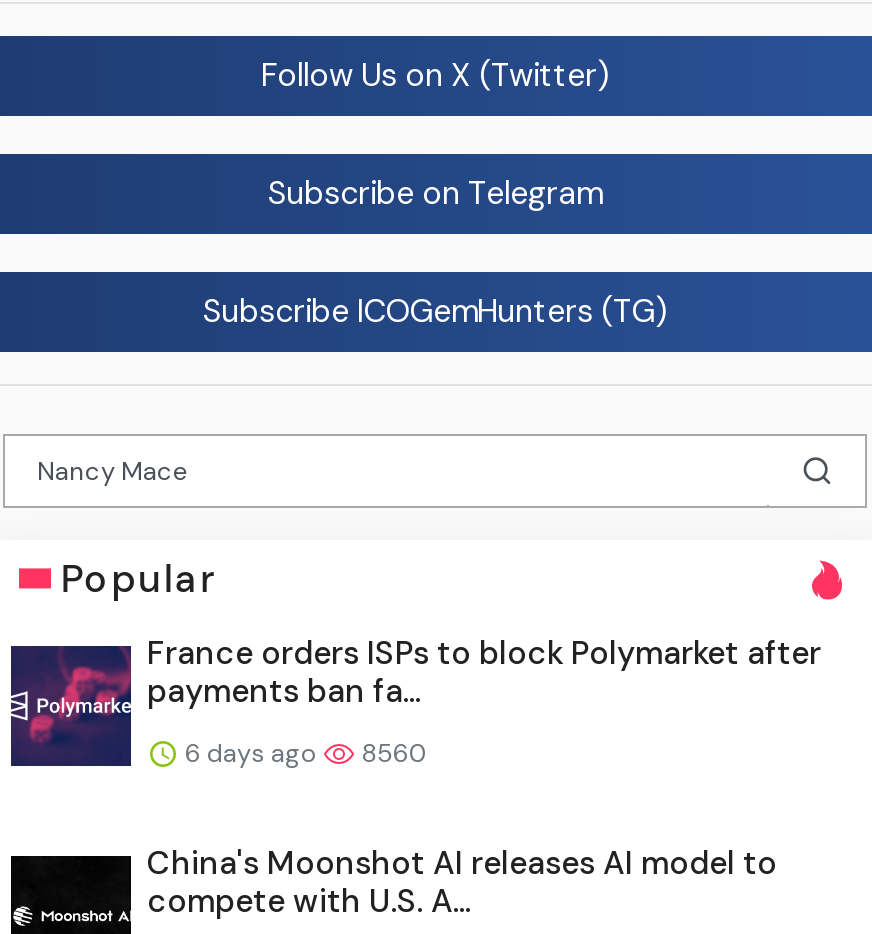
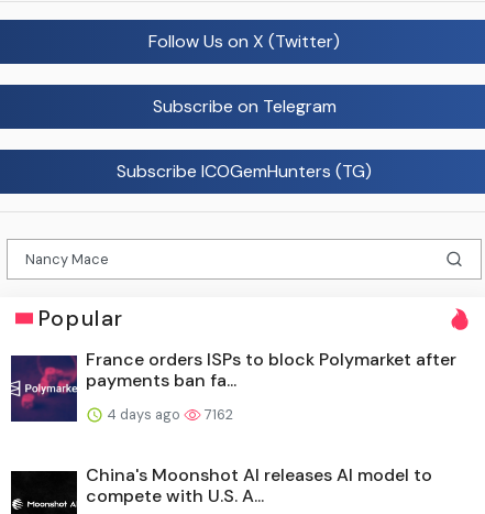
- 6 days ago
+ 4 days ago

- 8560
+ 7162
